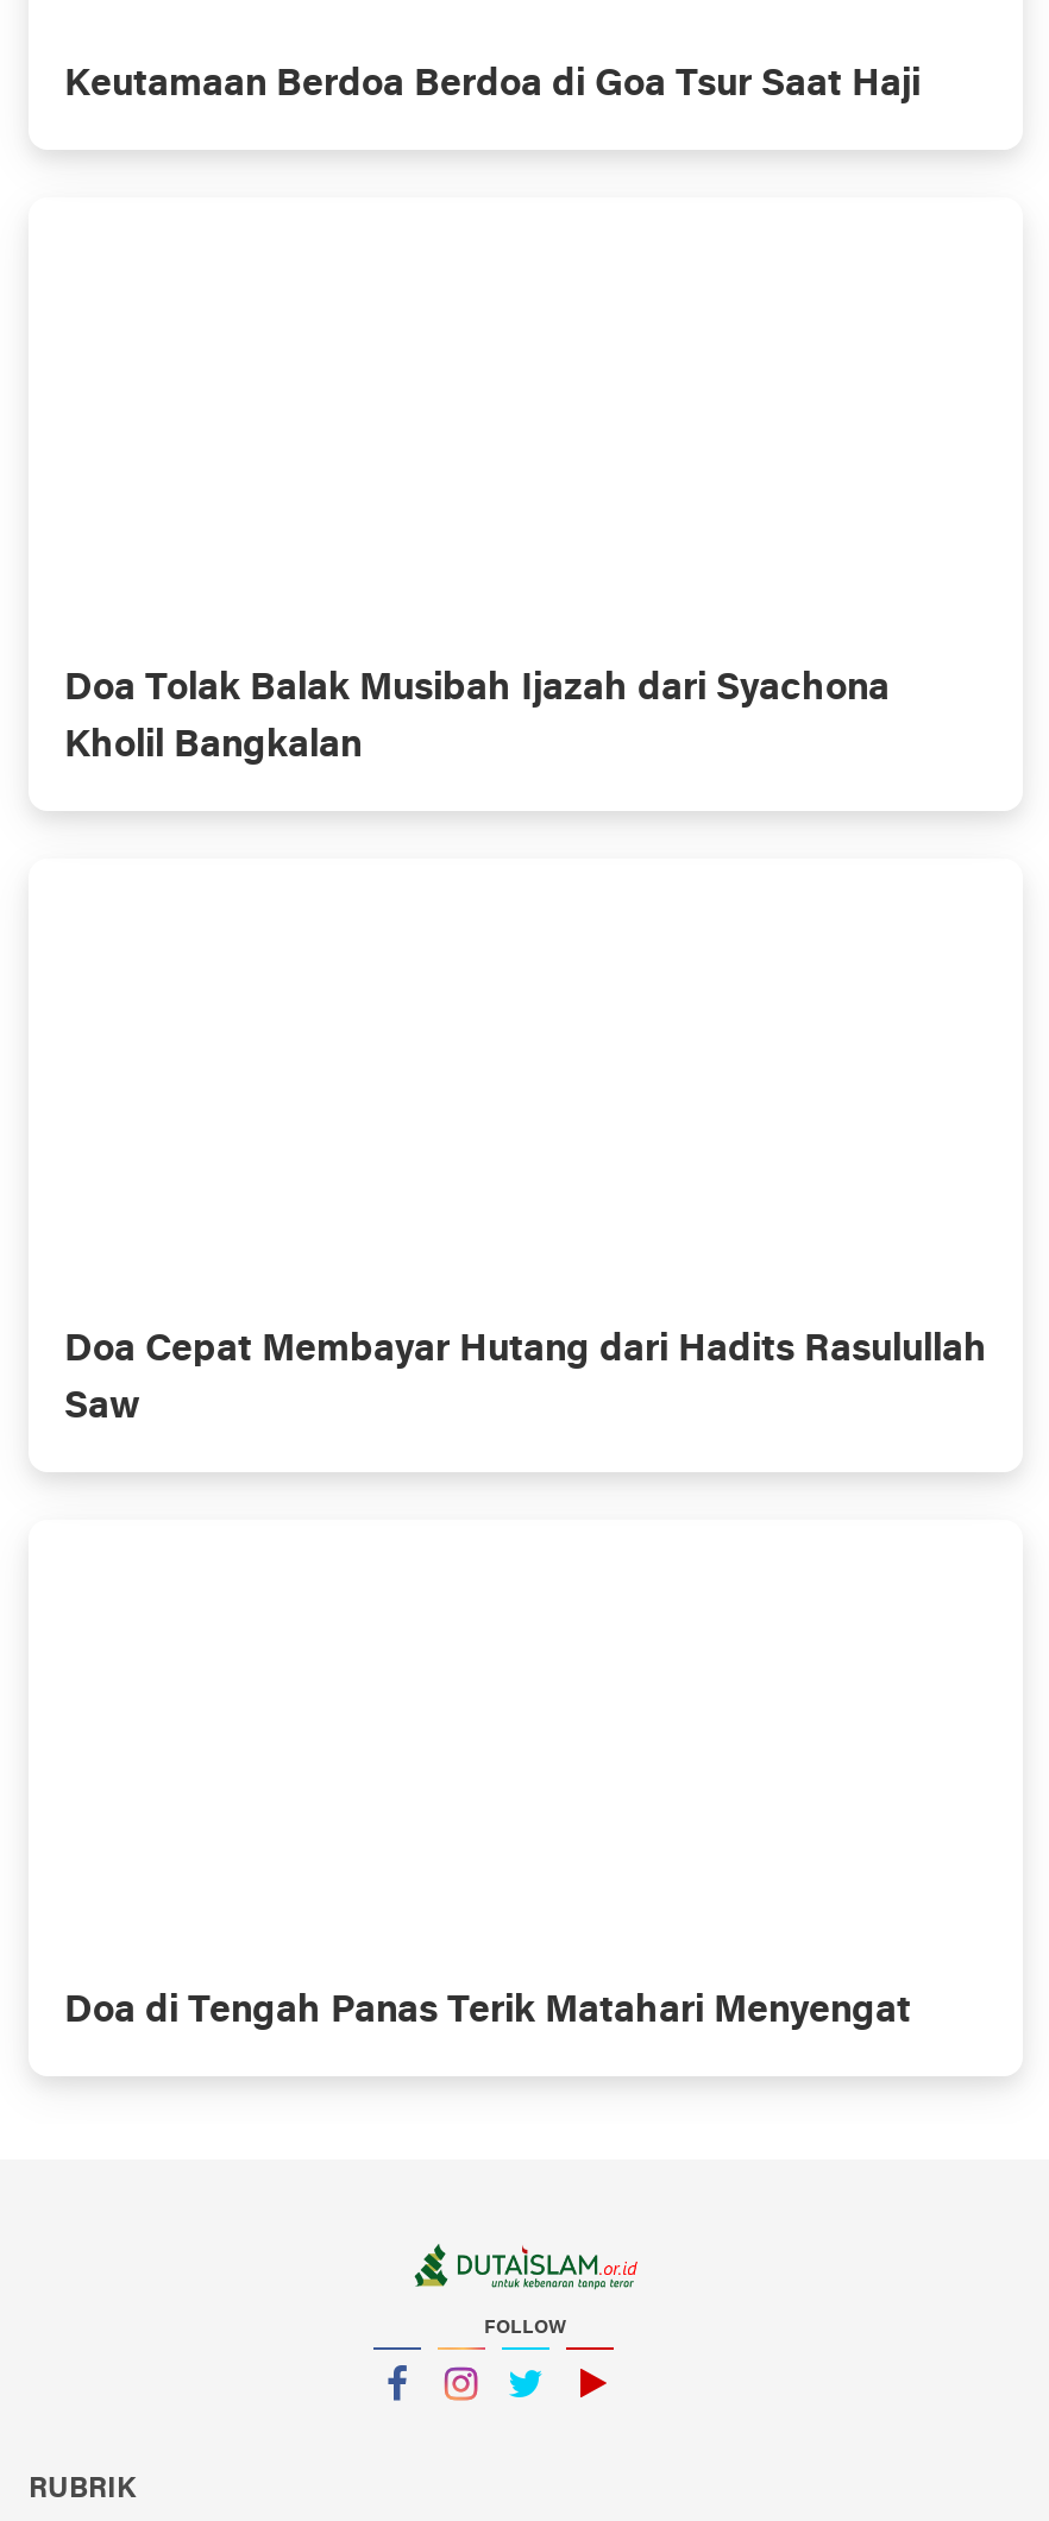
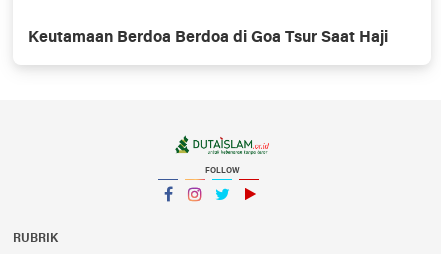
- Doa Tolak Balak Musibah Ijazah dari Syachona
- Kholil Bangkalan

- Doa Cepat Membayar Hutang dari Hadits Rasulullah
- Saw

- Doa di Tengah Panas Terik Matahari Menyengat
